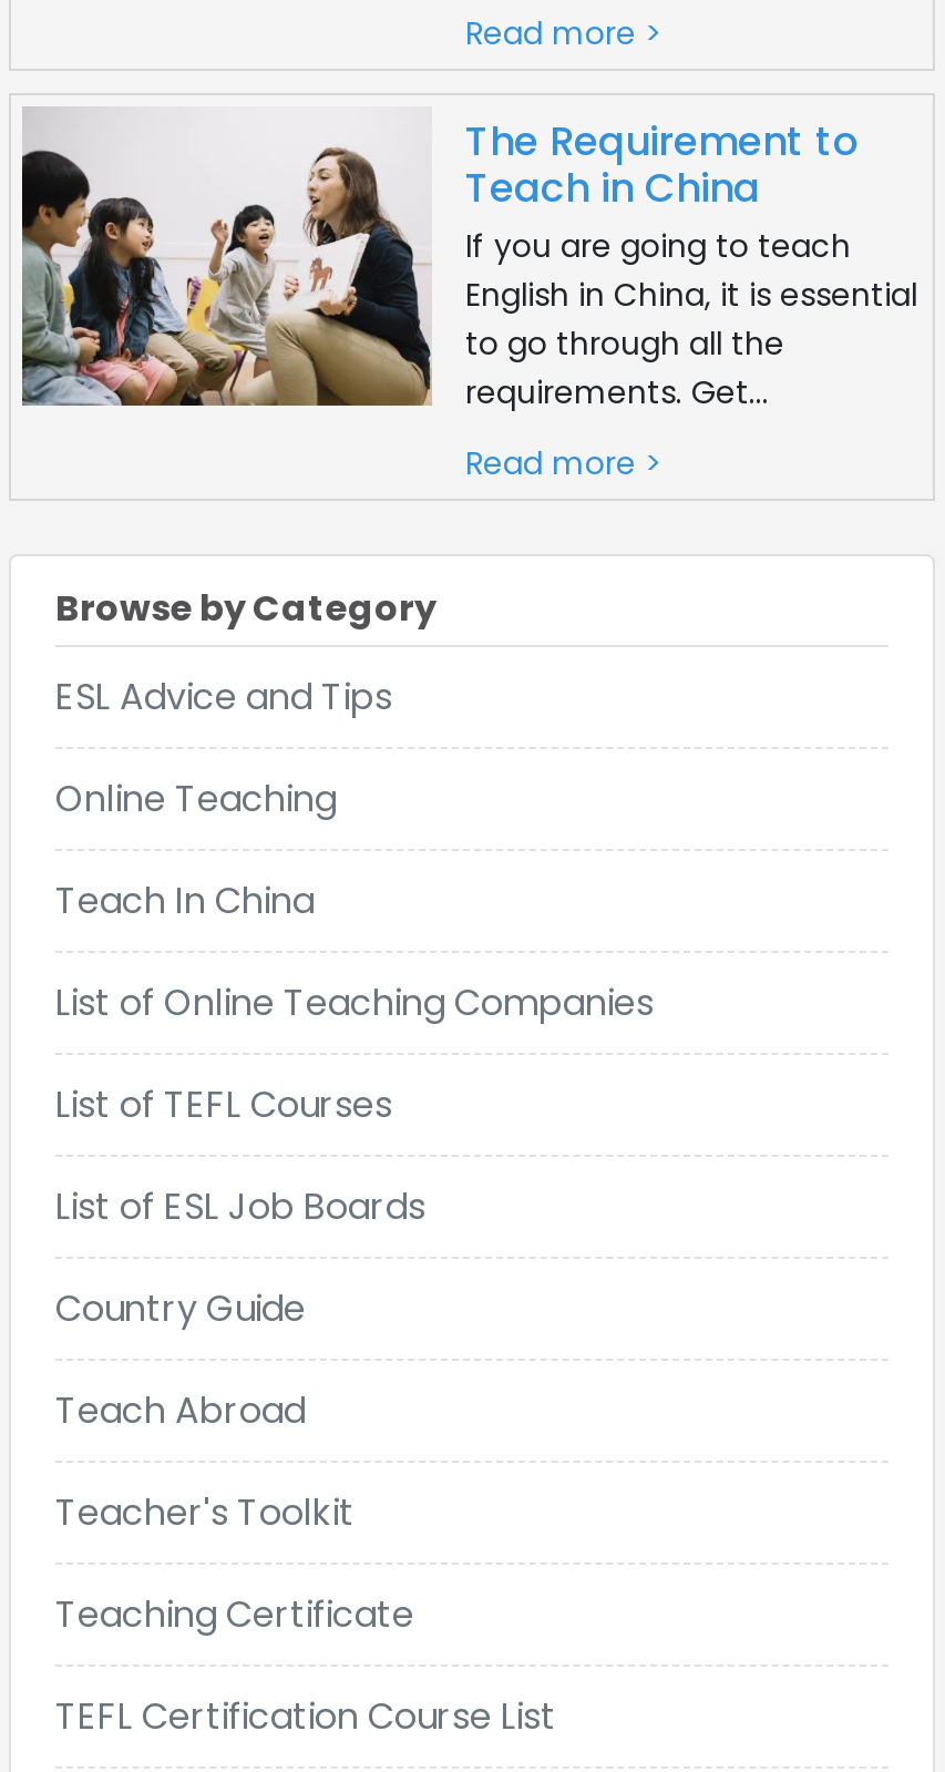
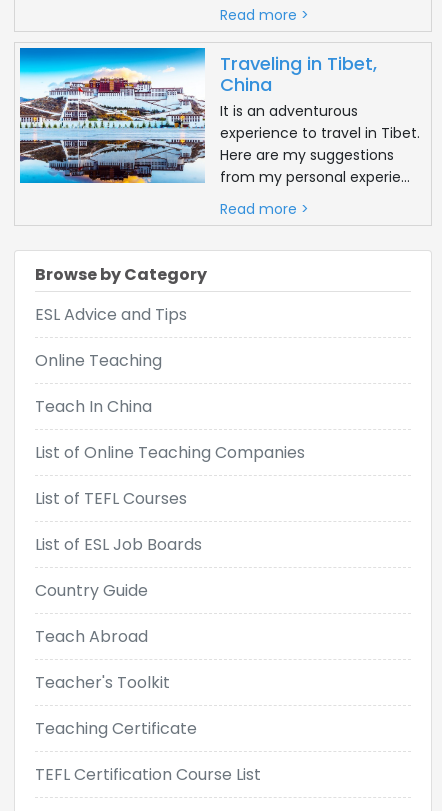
- [image]
- The Requirement to
- Teach in China
- If you are going to teach
- English in China, it is essential
- to go through all the
- requirements. Get...
+ [image]
+ Traveling in Tibet,
+ China
+ It is an adventurous
+ experience to travel in Tibet.
+ Here are my suggestions
+ from my personal experie...
